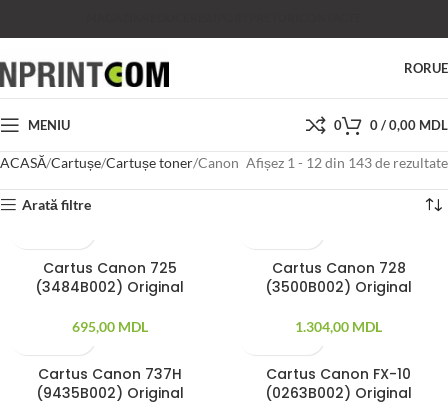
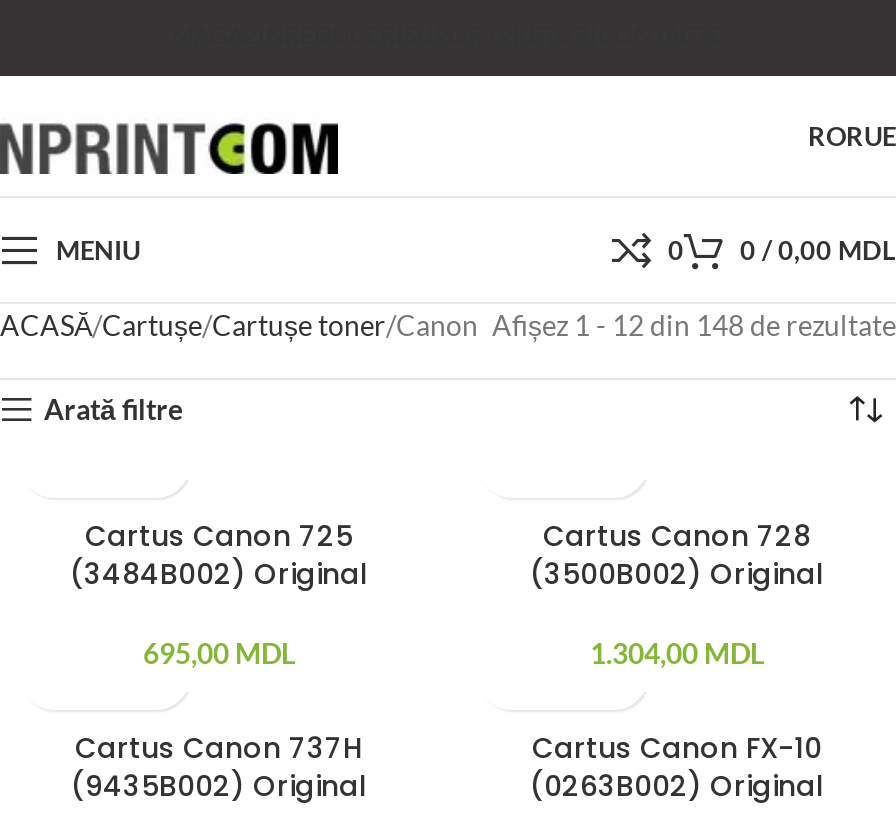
- ACASĂ Cartușe Cartușe toner Canon Afișez 1 - 12 din 143 de rezultate
+ ACASĂ Cartușe Cartușe toner Canon Afișez 1 - 12 din 148 de rezultate
